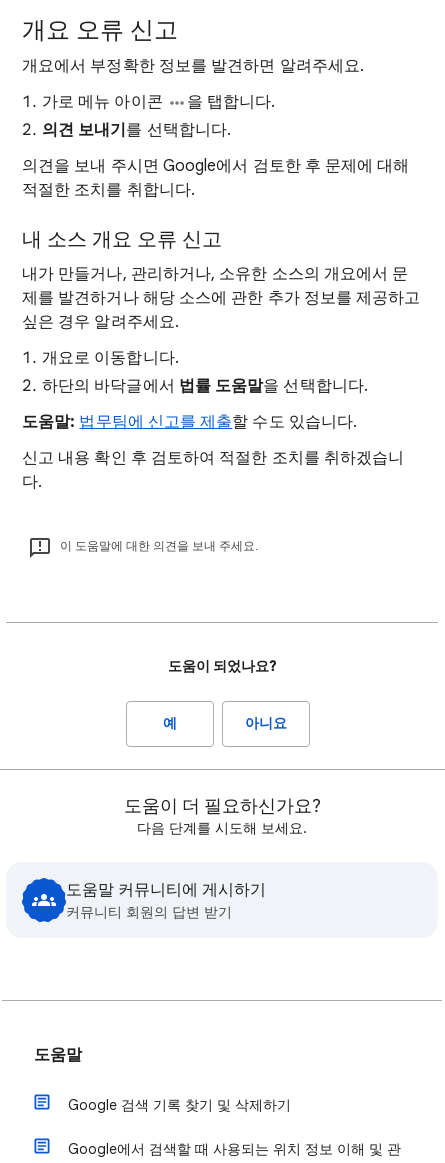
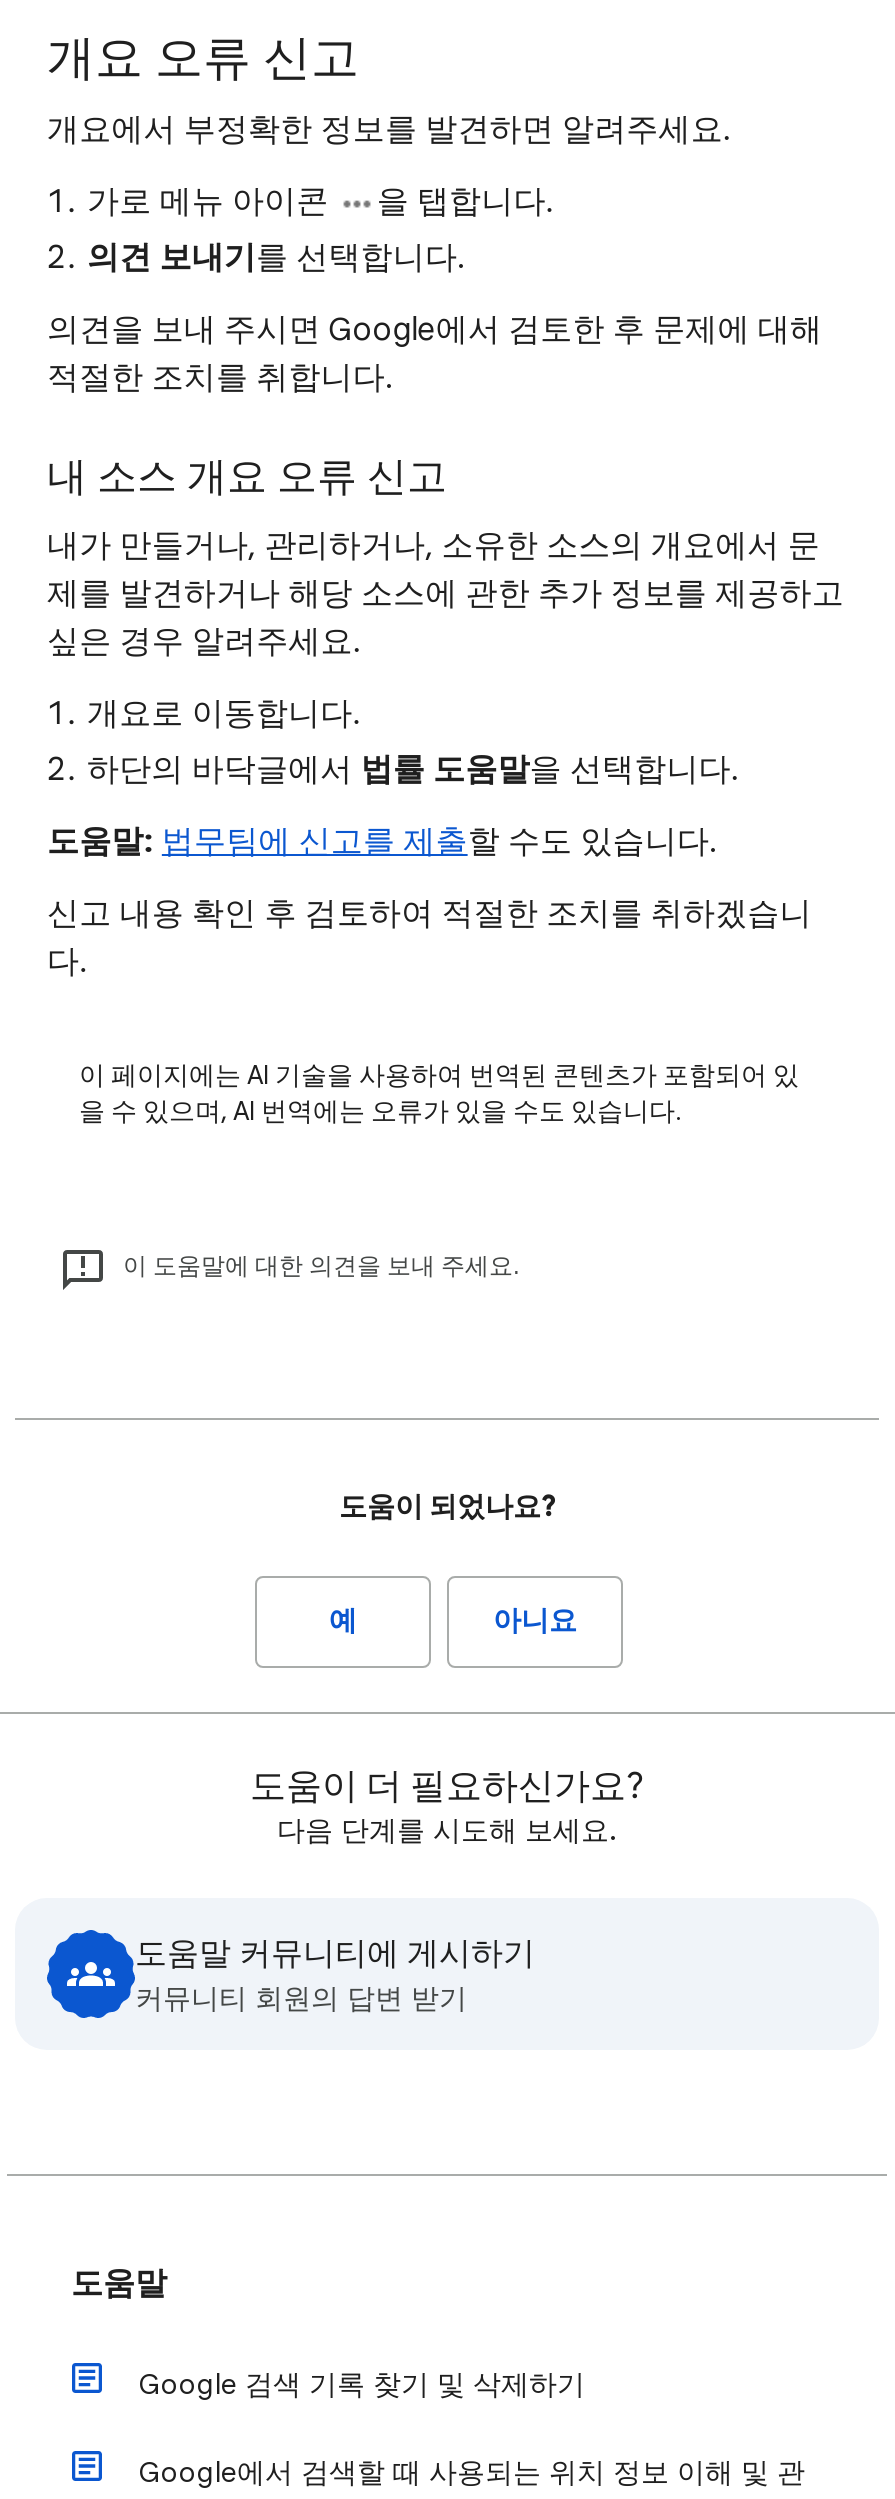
+ 이 페이지에는 AI 기술을 사용하여 번역된 콘텐츠가 포함되어 있
+ 을 수 있으며, AI 번역에는 오류가 있을 수도 있습니다.
